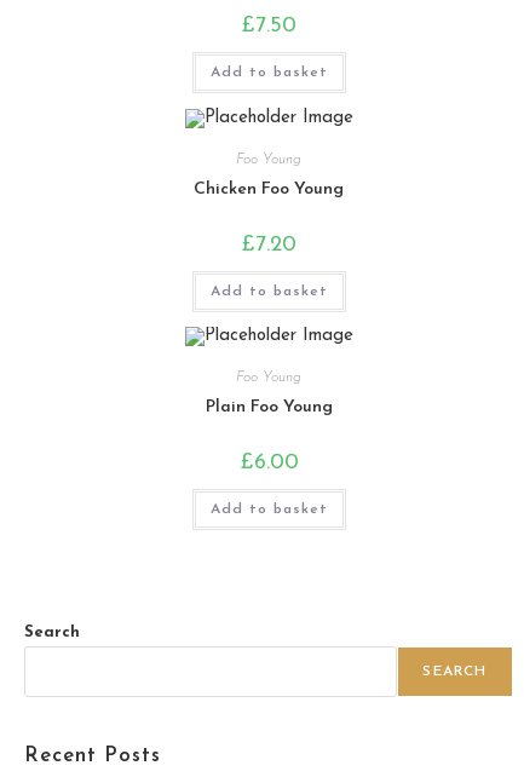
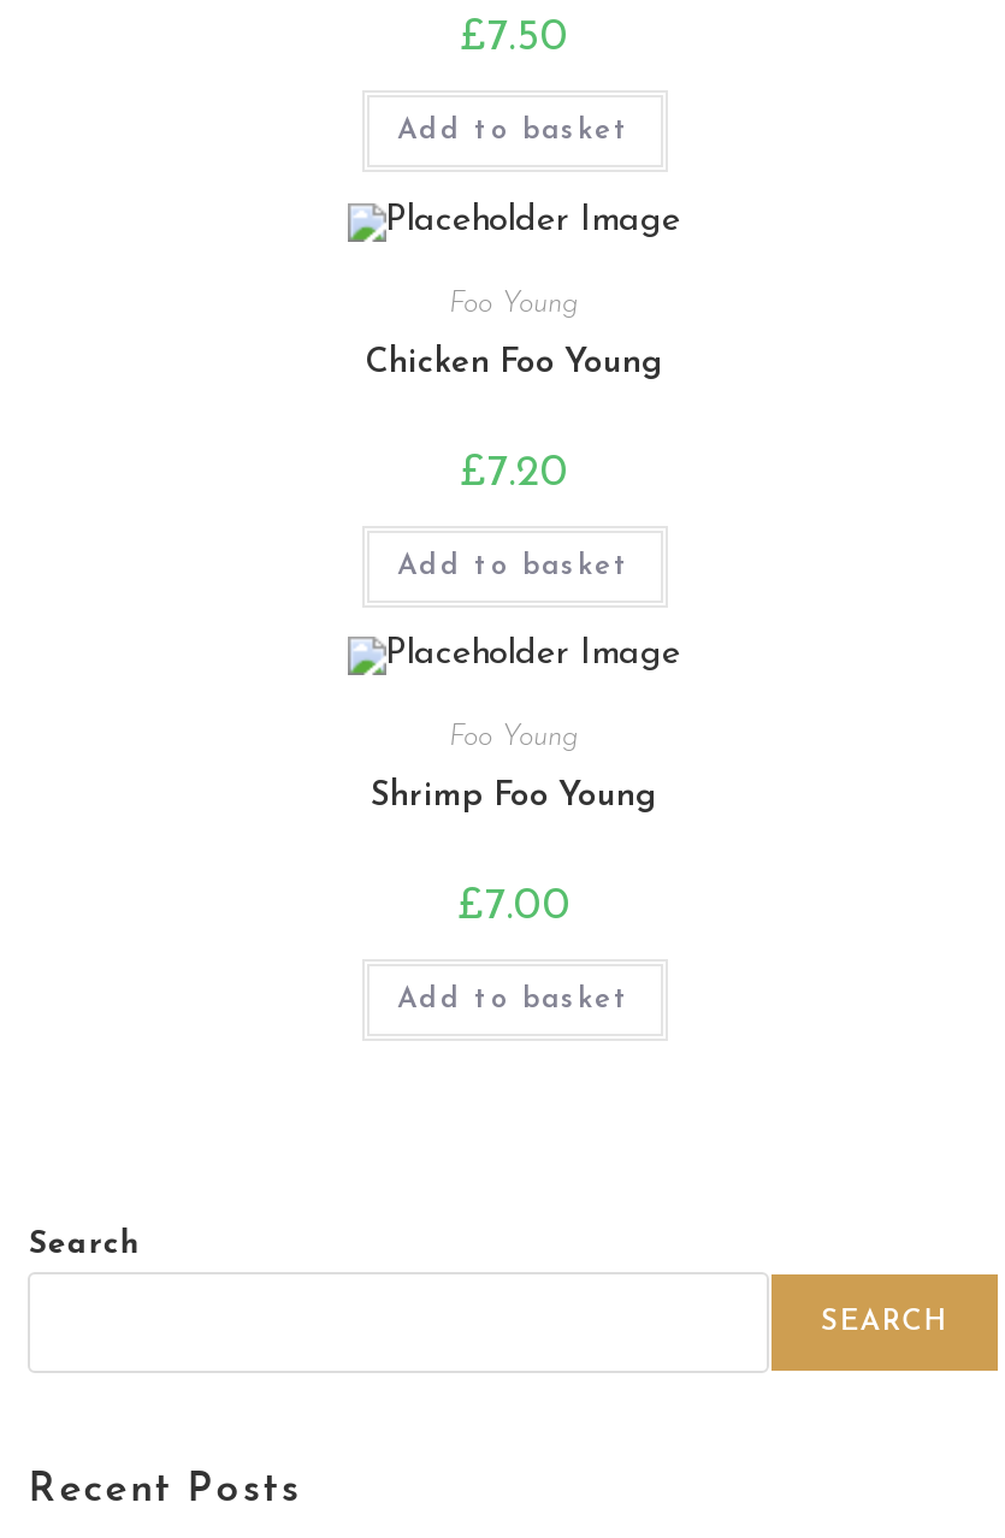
- Plain Foo Young
+ Shrimp Foo Young

- £6.00
+ £7.00
